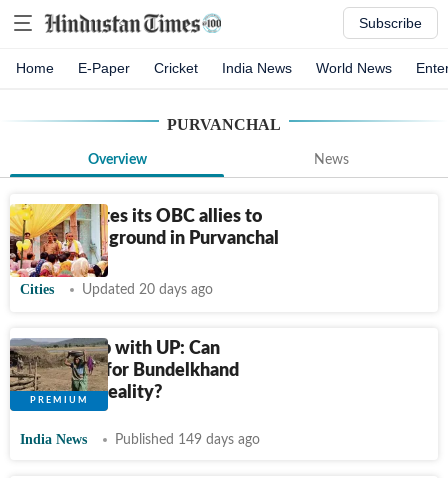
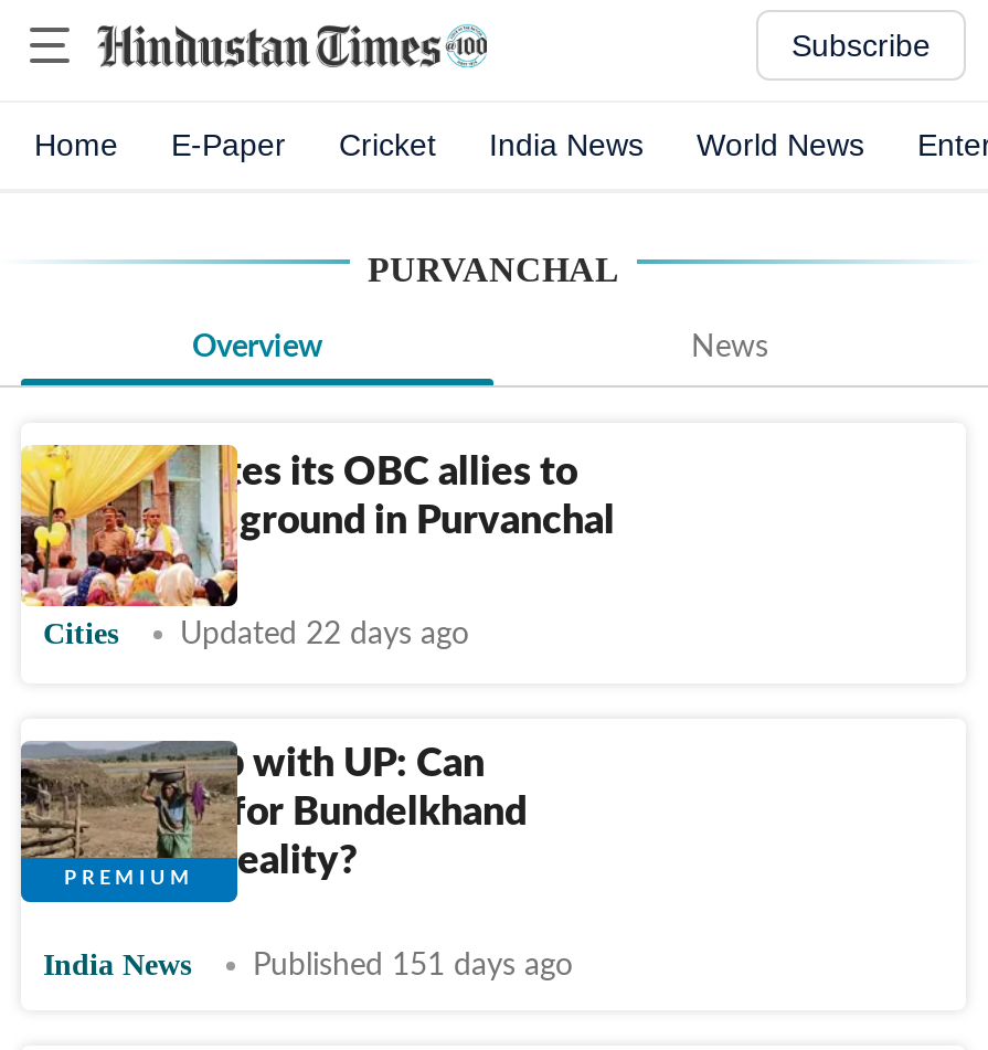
- Updated 20 days ago
+ Updated 22 days ago

- Published 149 days ago
+ Published 151 days ago
